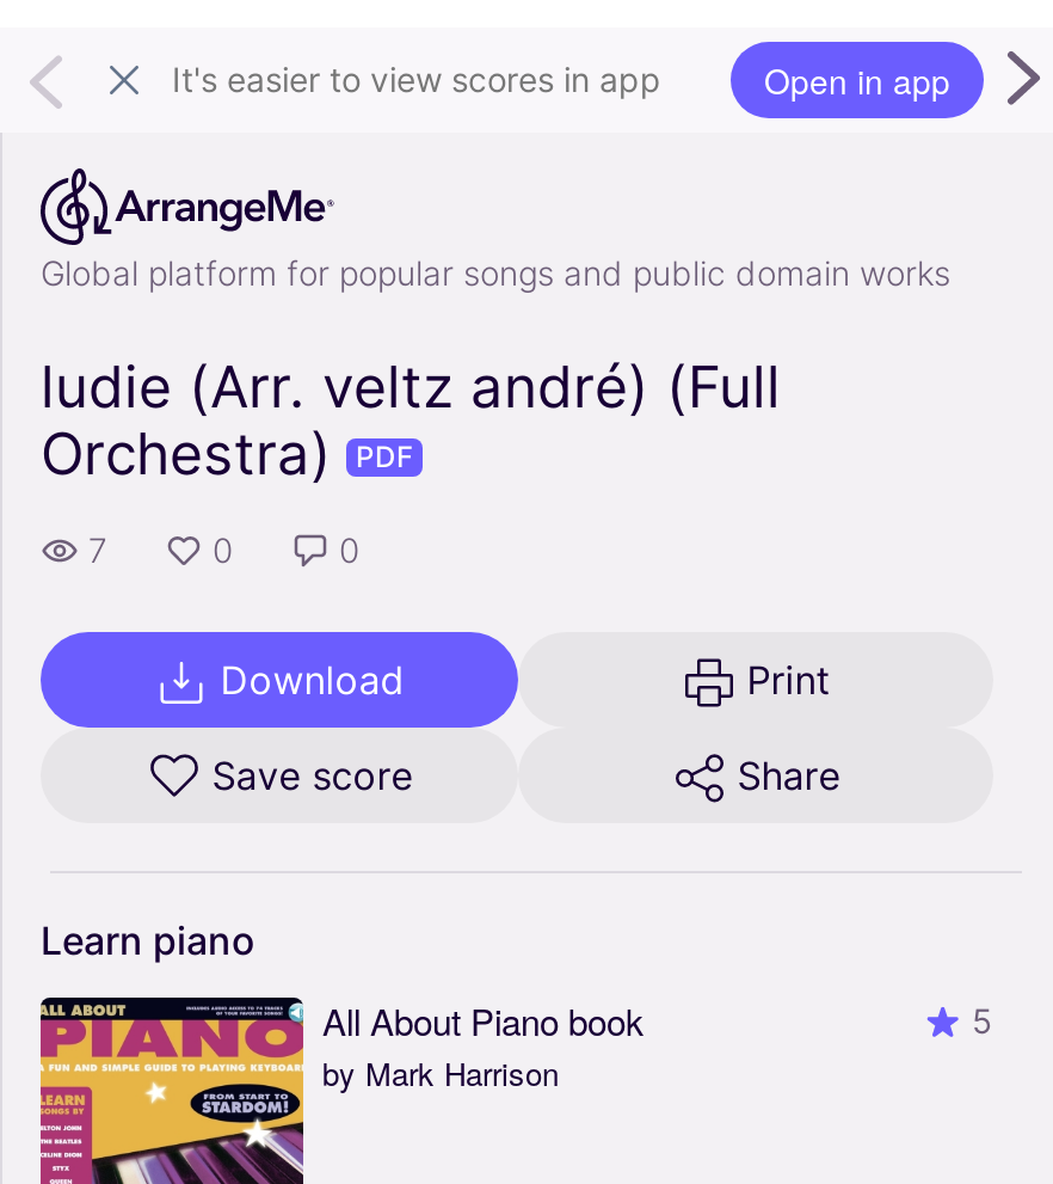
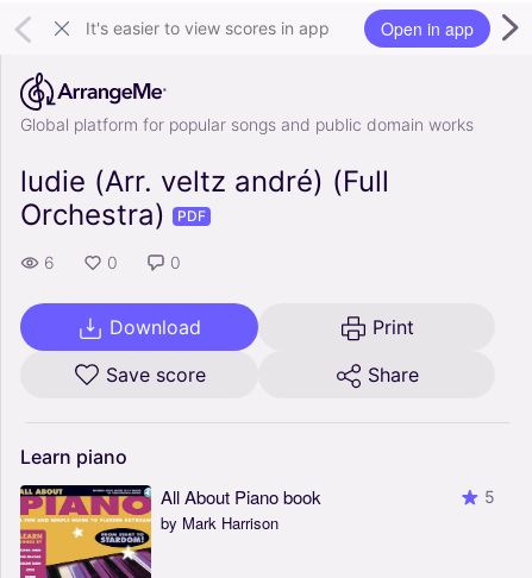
- 7
+ 6
